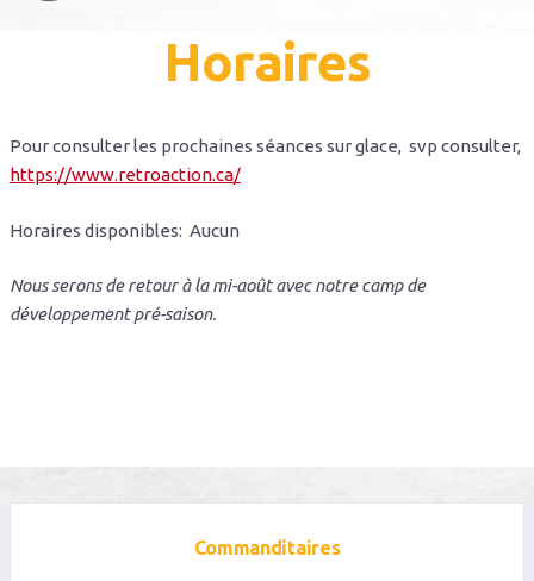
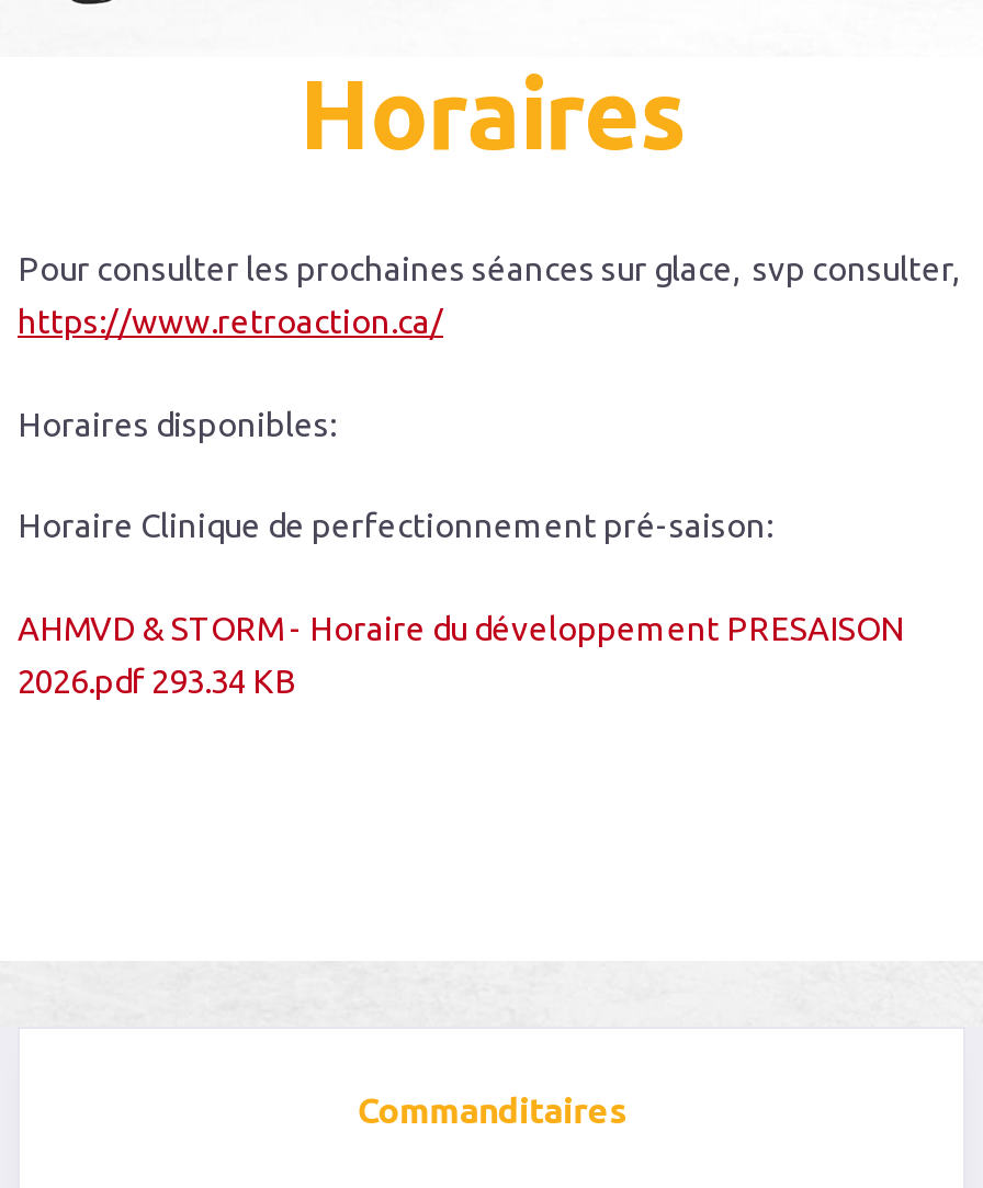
- Horaires disponibles: Aucun
- Nous serons de retour à la mi-août avec notre camp de
- développement pré-saison.
+ Horaires disponibles:
+ Horaire Clinique de perfectionnement pré-saison:
+ AHMVD & STORM - Horaire du développement PRESAISON
+ 2026.pdf 293.34 KB
